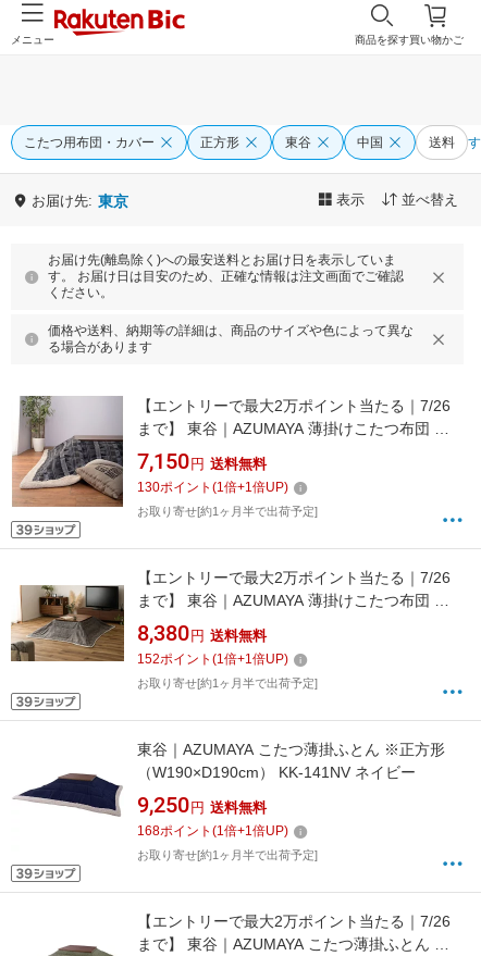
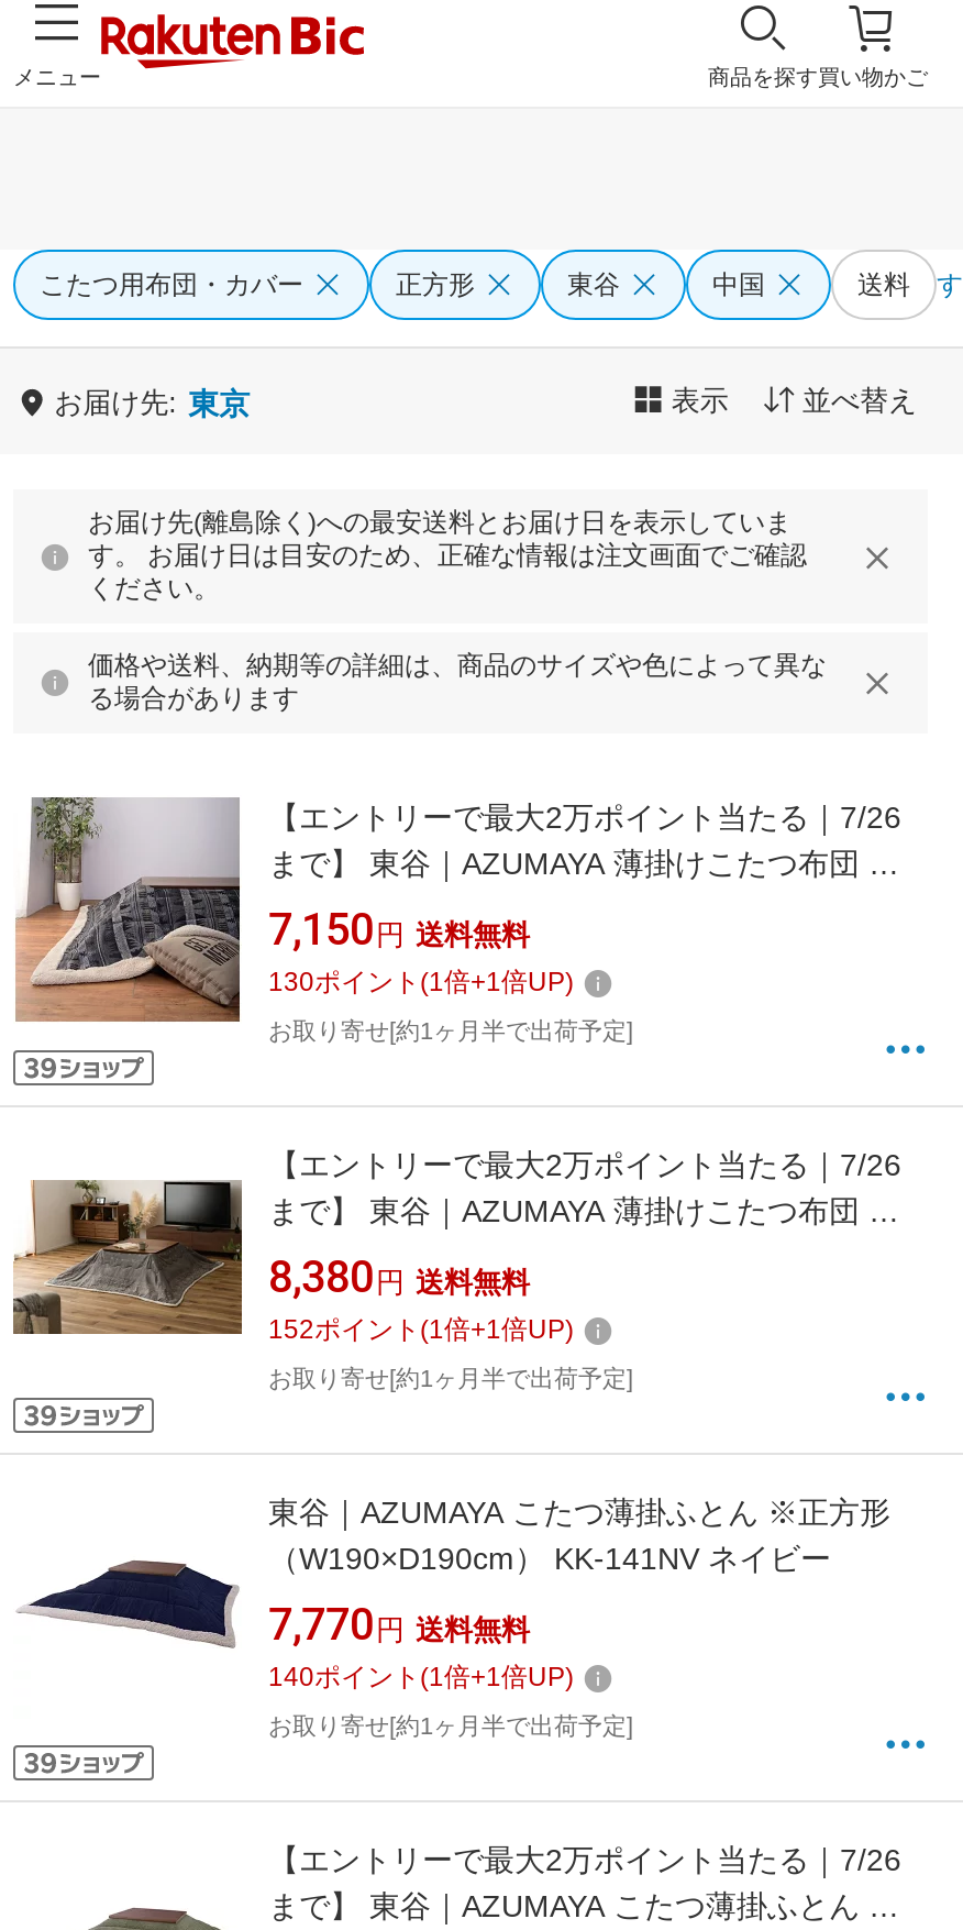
- 9,250円 送料無料
+ 7,770円 送料無料

- 168ポイント(1倍+1倍UP)
+ 140ポイント(1倍+1倍UP)
